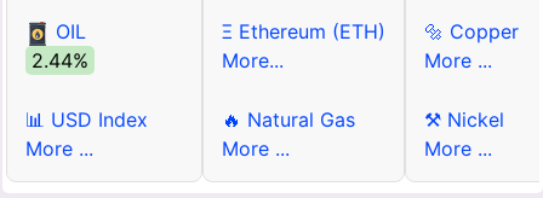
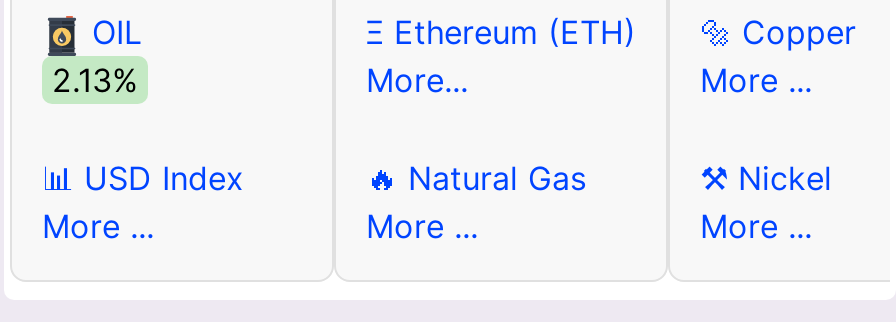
- 2.44%
+ 2.13%
